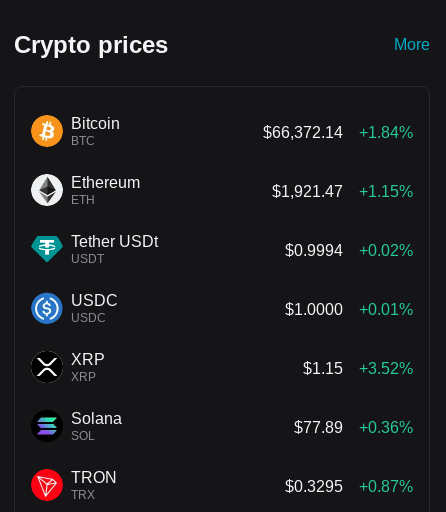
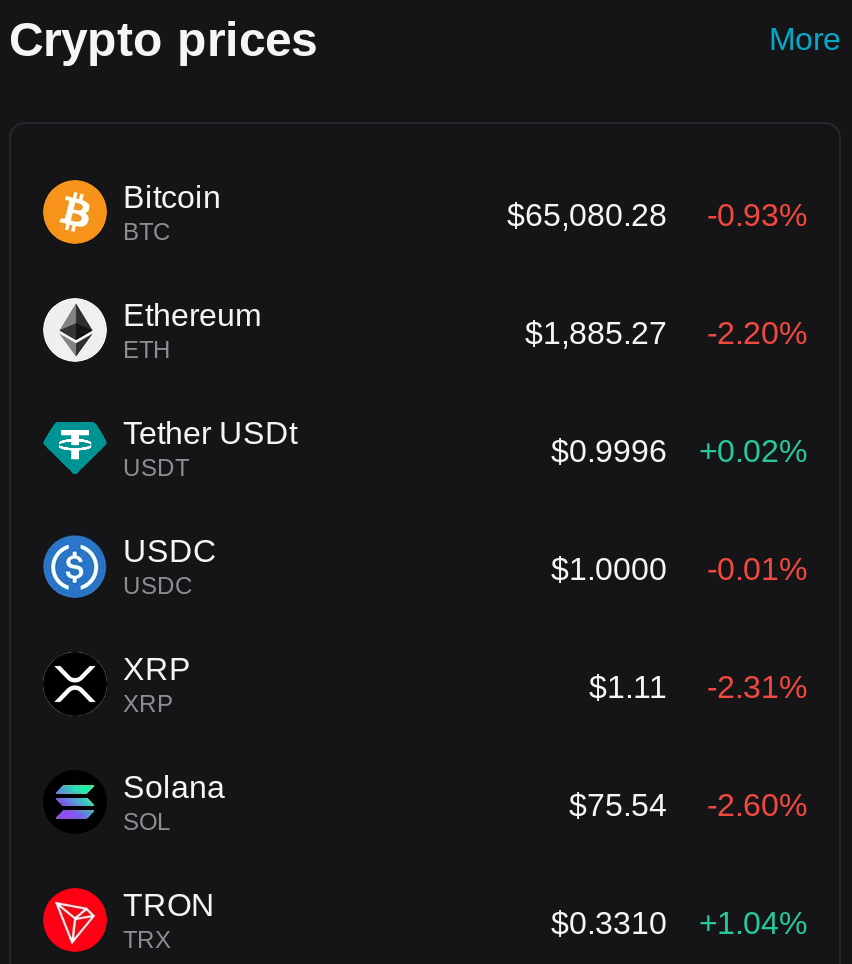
- $66,372.14
+ $65,080.28

- +1.84%
+ -0.93%

- $1,921.47
+ $1,885.27

- +1.15%
+ -2.20%

- $0.9994 +0.02%
+ $0.9996 +0.02%

- $1.0000 +0.01%
+ $1.0000 -0.01%

- $1.15
+ $1.11

- +3.52%
+ -2.31%

- $77.89
+ $75.54

- +0.36%
+ -2.60%

- $0.3295
+ $0.3310

- +0.87%
+ +1.04%
